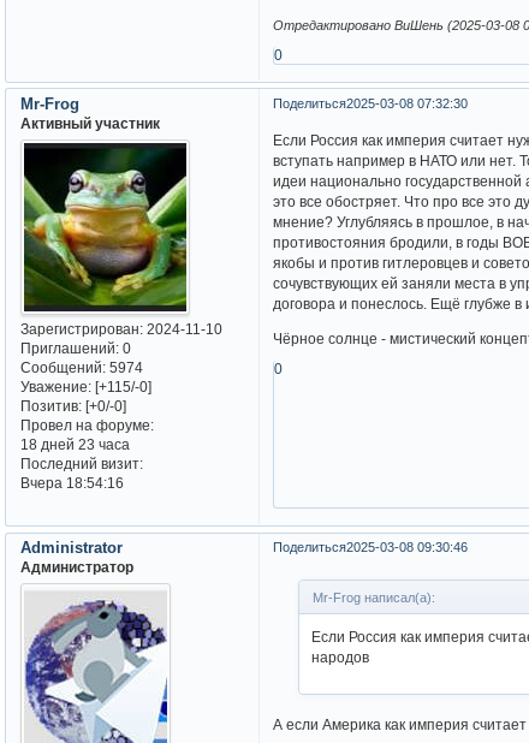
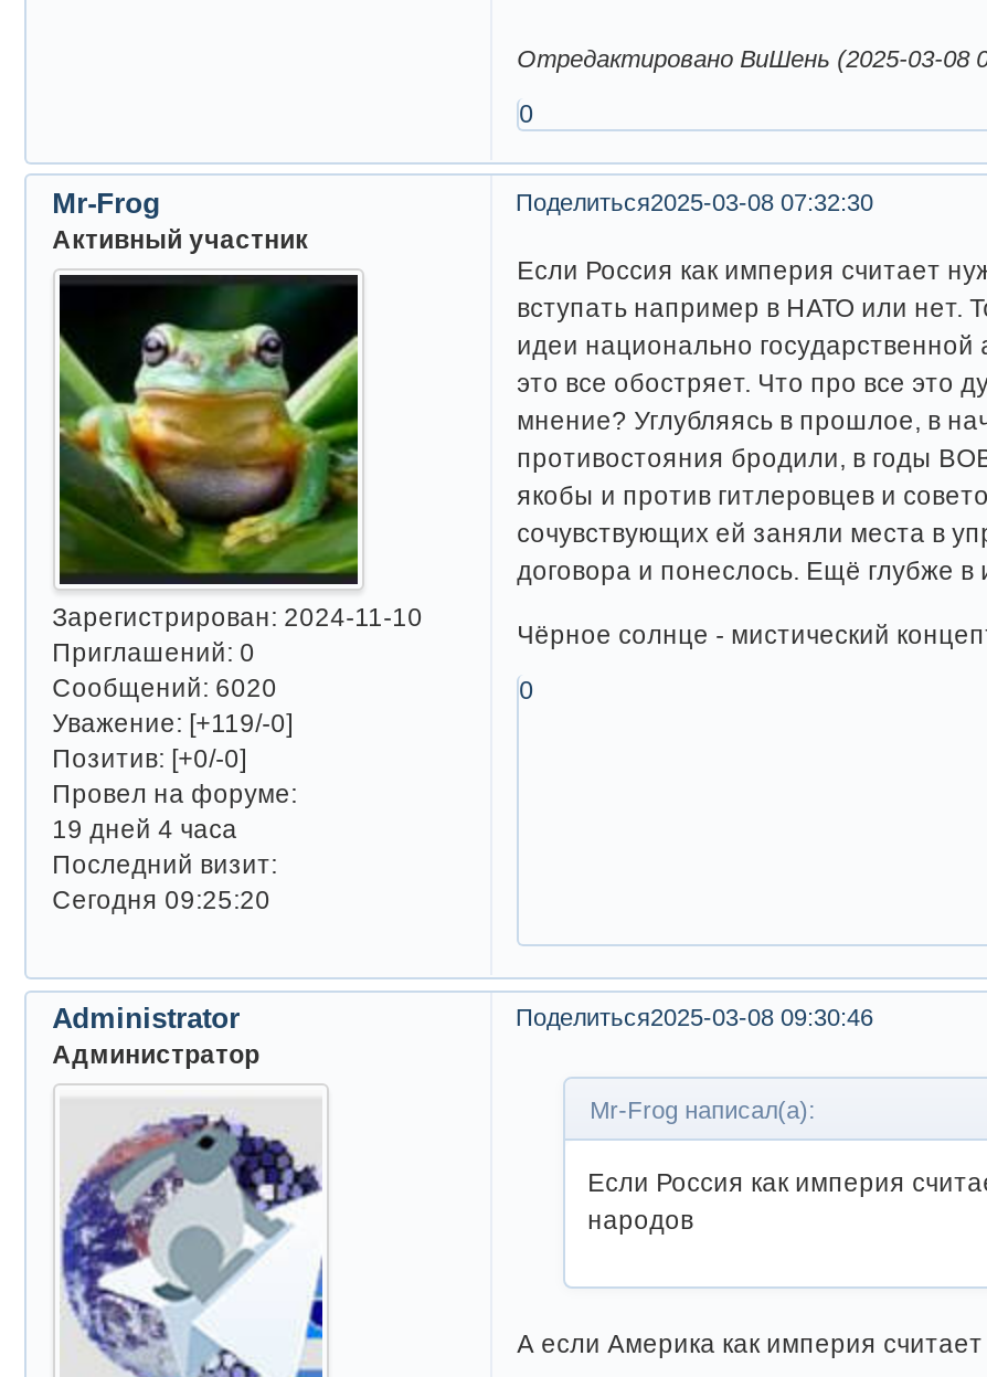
- Сообщений: 5974
+ Сообщений: 6020

- Уважение: [+115/-0]
+ Уважение: [+119/-0]

- 18 дней 23 часа
+ 19 дней 4 часа

- Вчера 18:54:16
+ Сегодня 09:25:20
